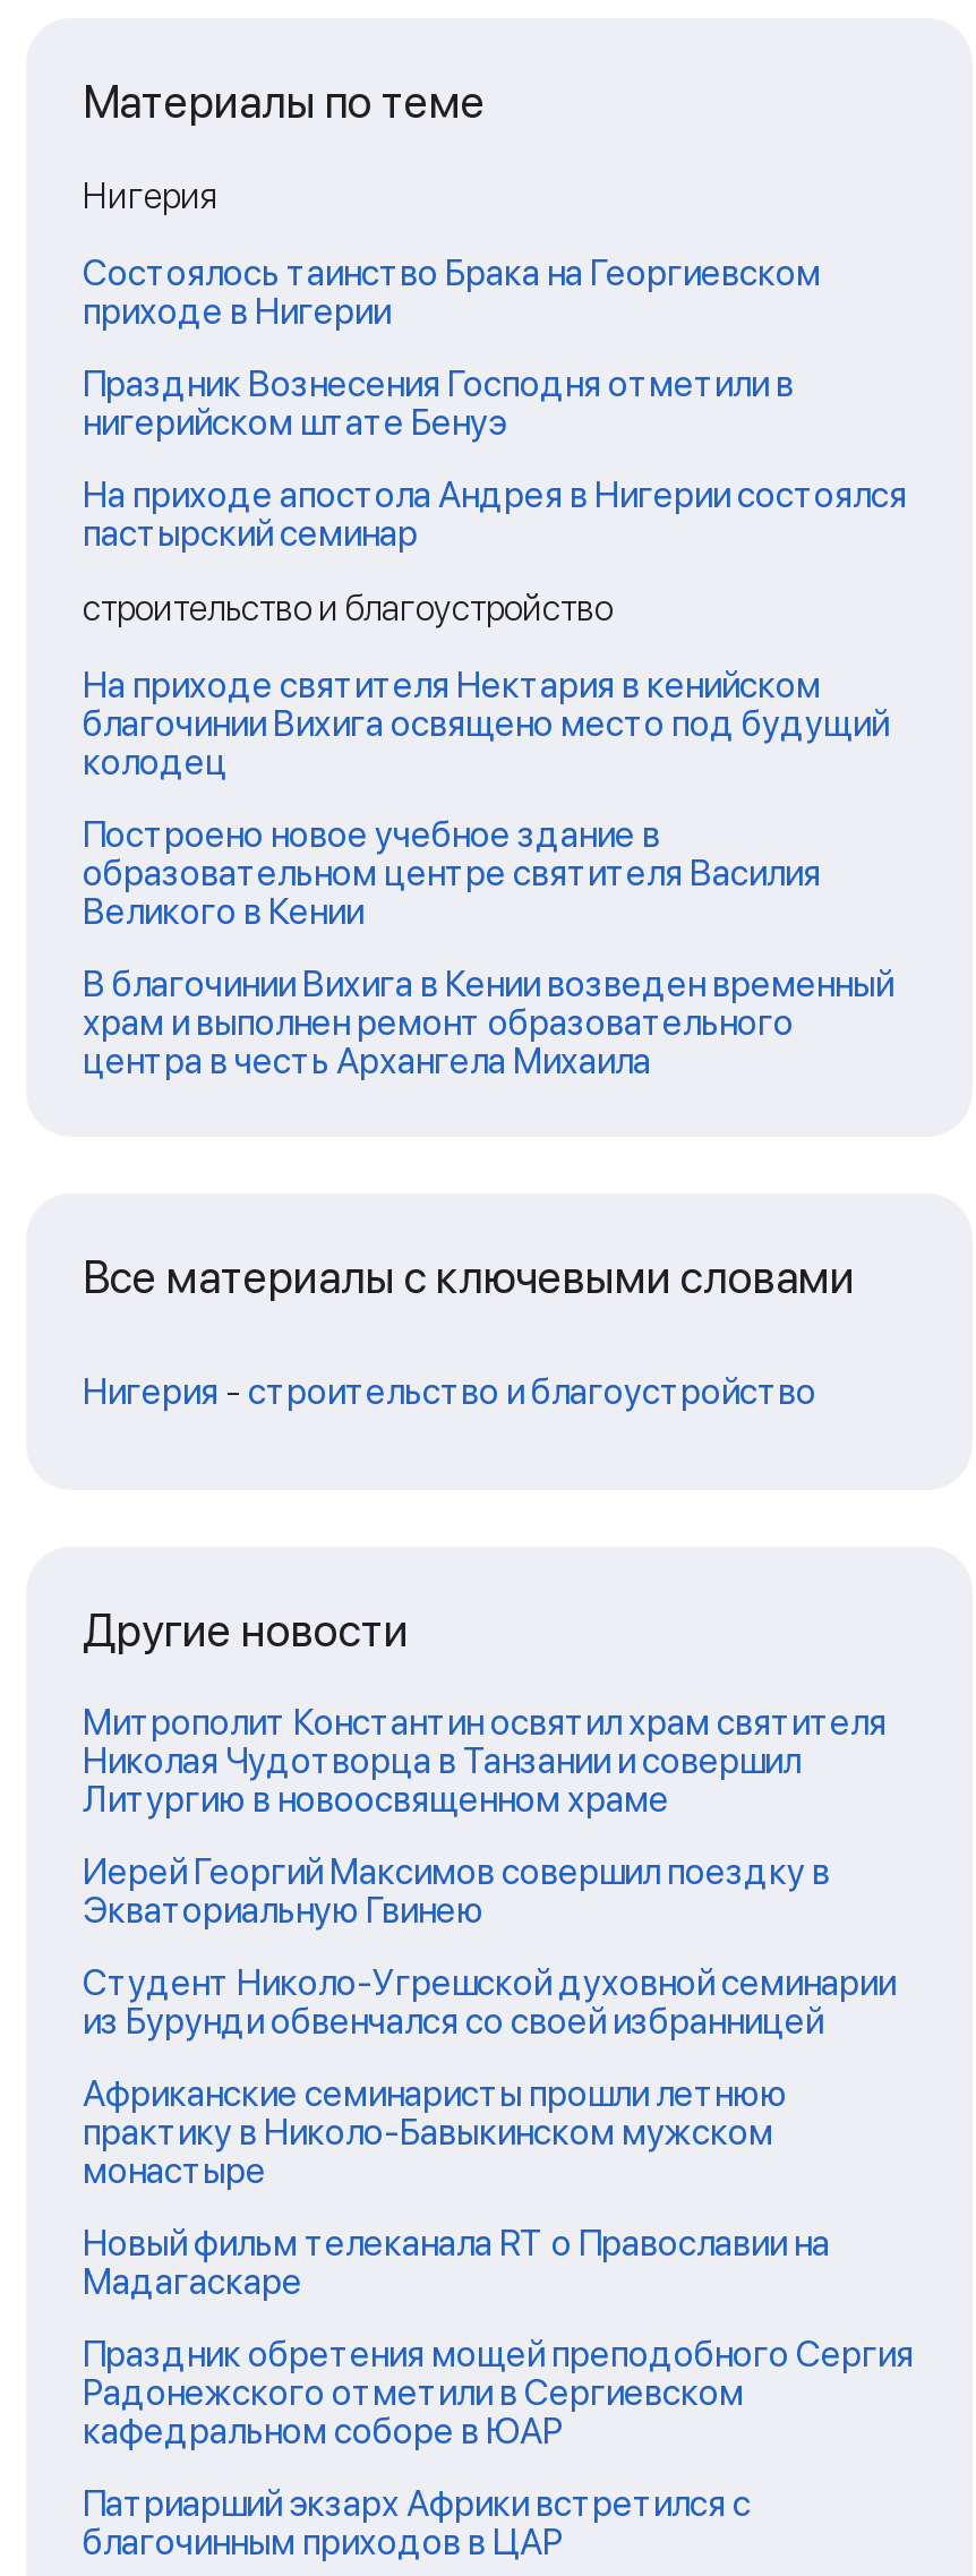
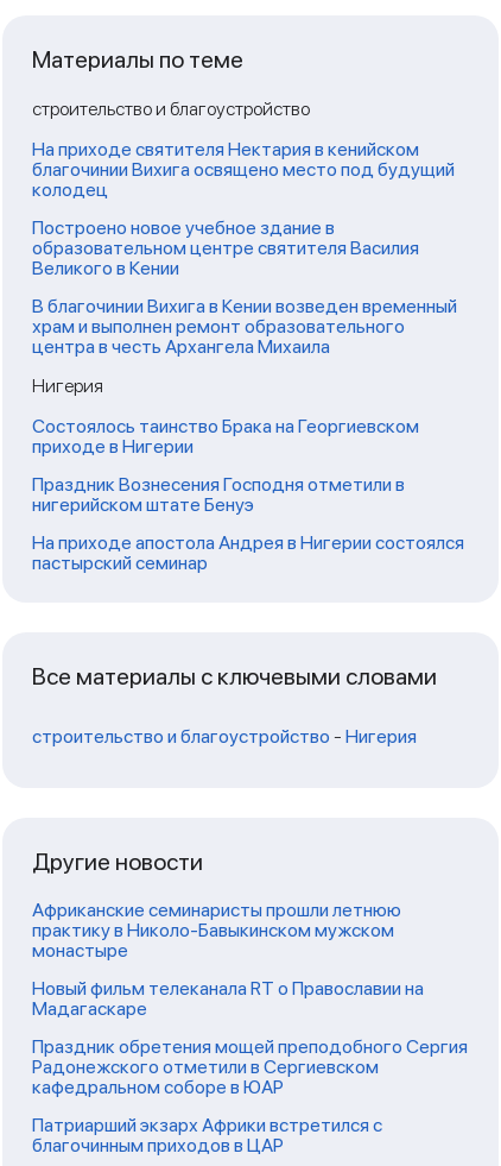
moved down: Нигерия | Состоялось таинство Брака на Георгиевском | приходе в Нигерии | Праздник Вознесения Господня отметили в | нигерийском штате Бенуэ | На приходе апостола Андрея в Нигерии состоялся | пастырский семинар

moved up: строительство и благоустройство | На приходе святителя Нектария в кенийском | благочинии Вихига освящено место под будущий | ... | храм и выполнен ремонт образовательного | центра в честь Архангела Михаила

- Нигерия - строительство и благоустройство
+ строительство и благоустройство - Нигерия

- Митрополит Константин освятил храм святителя
- Николая Чудотворца в Танзании и совершил
- Литургию в новоосвященном храме
- Иерей Георгий Максимов совершил поездку в
- Экваториальную Гвинею
- Студент Николо-Угрешской духовной семинарии
- из Бурунди обвенчался со своей избранницей
